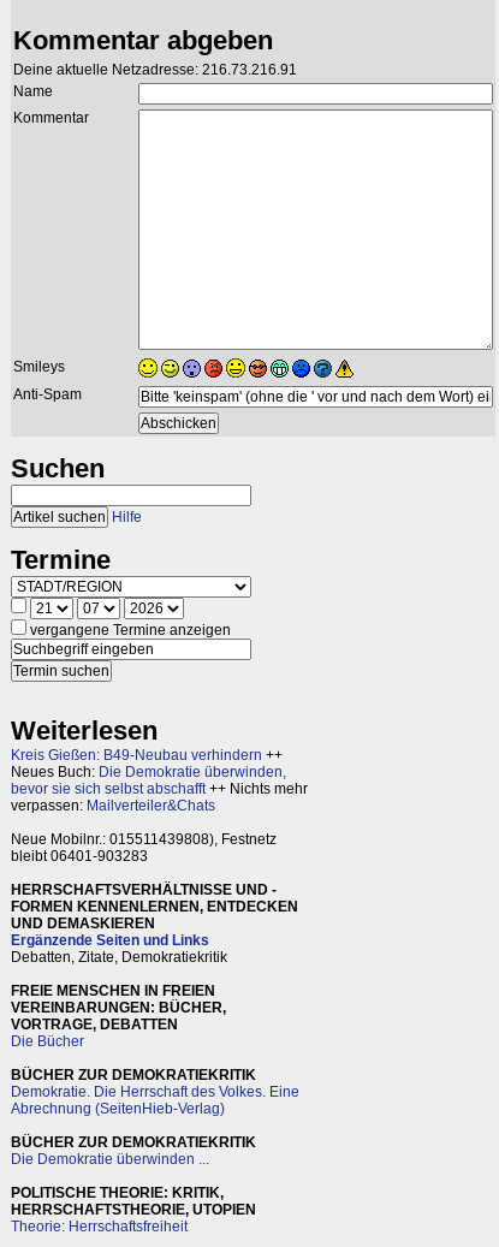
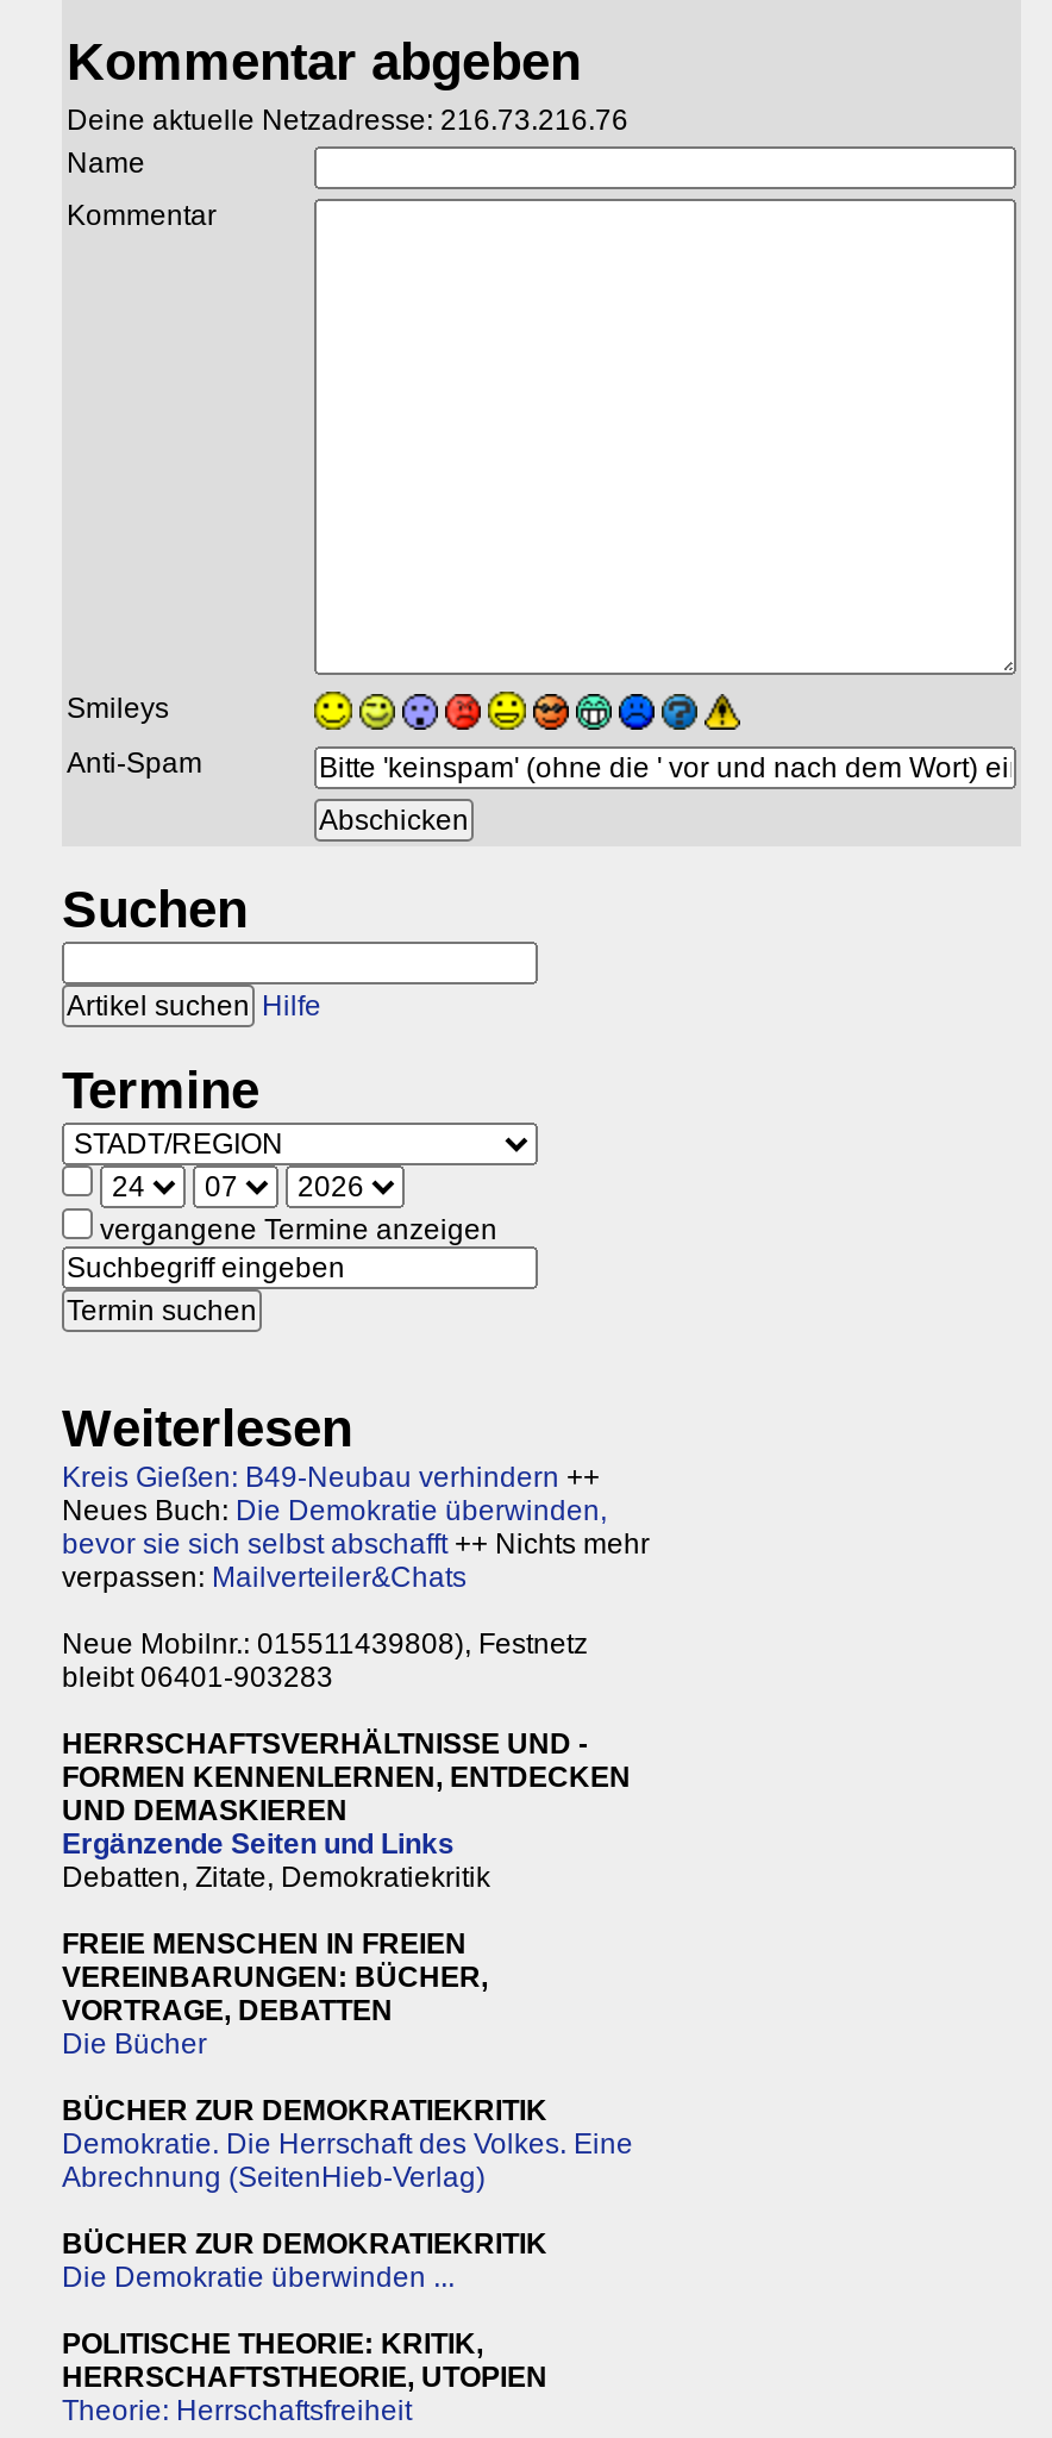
- Deine aktuelle Netzadresse: 216.73.216.91
+ Deine aktuelle Netzadresse: 216.73.216.76
